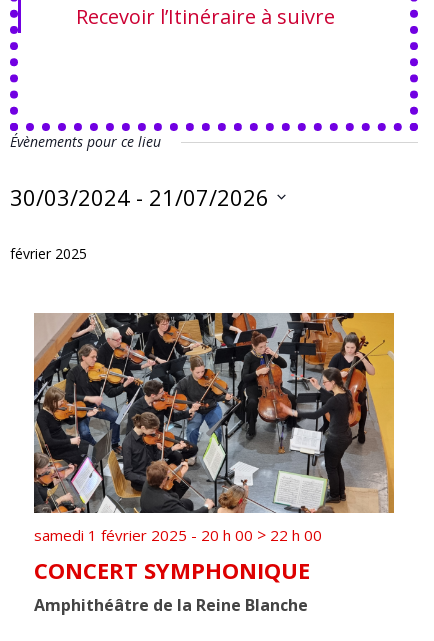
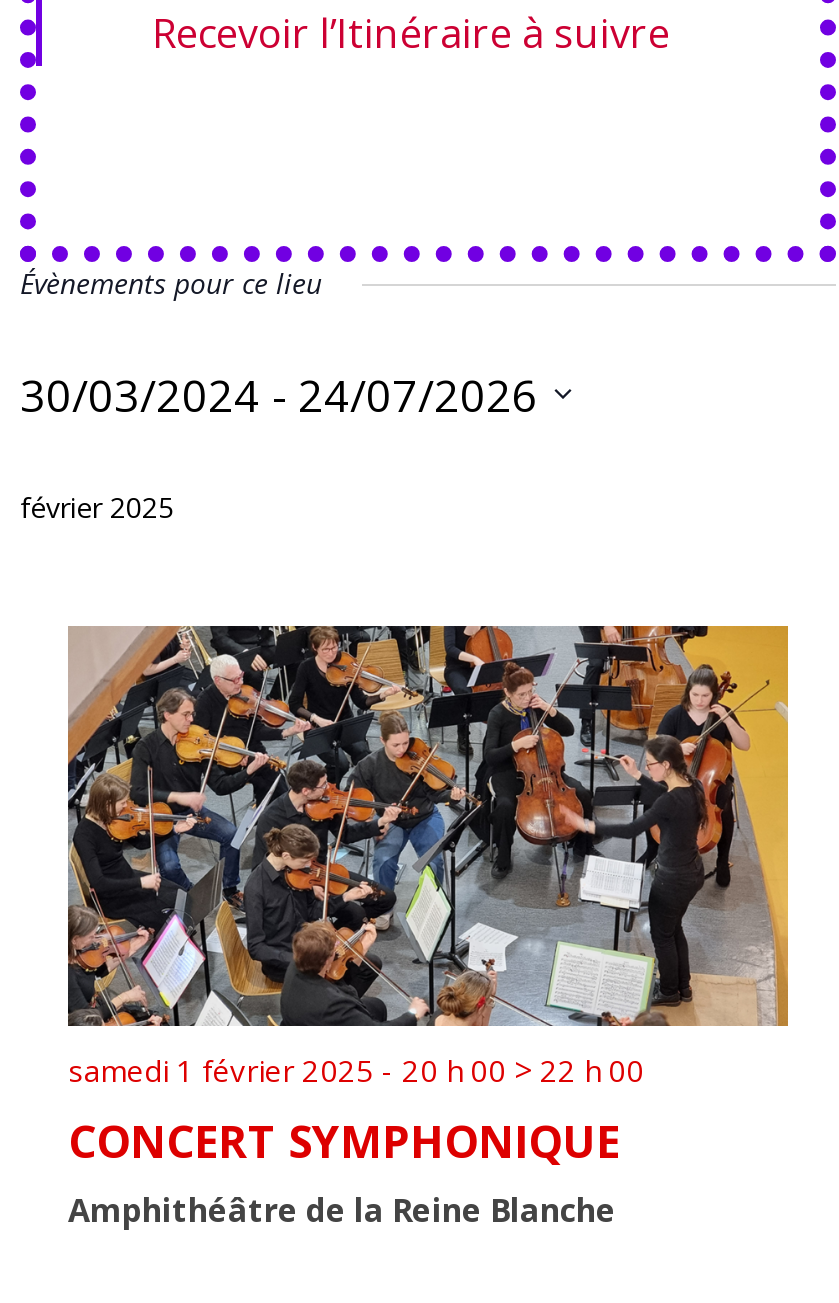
- 30/03/2024 - 21/07/2026
+ 30/03/2024 - 24/07/2026
